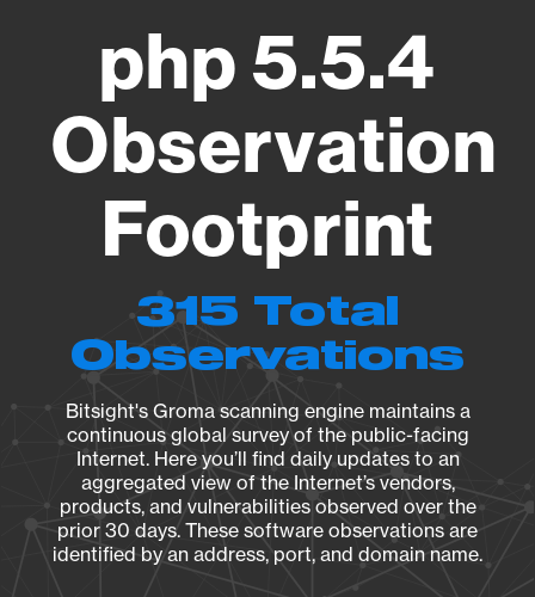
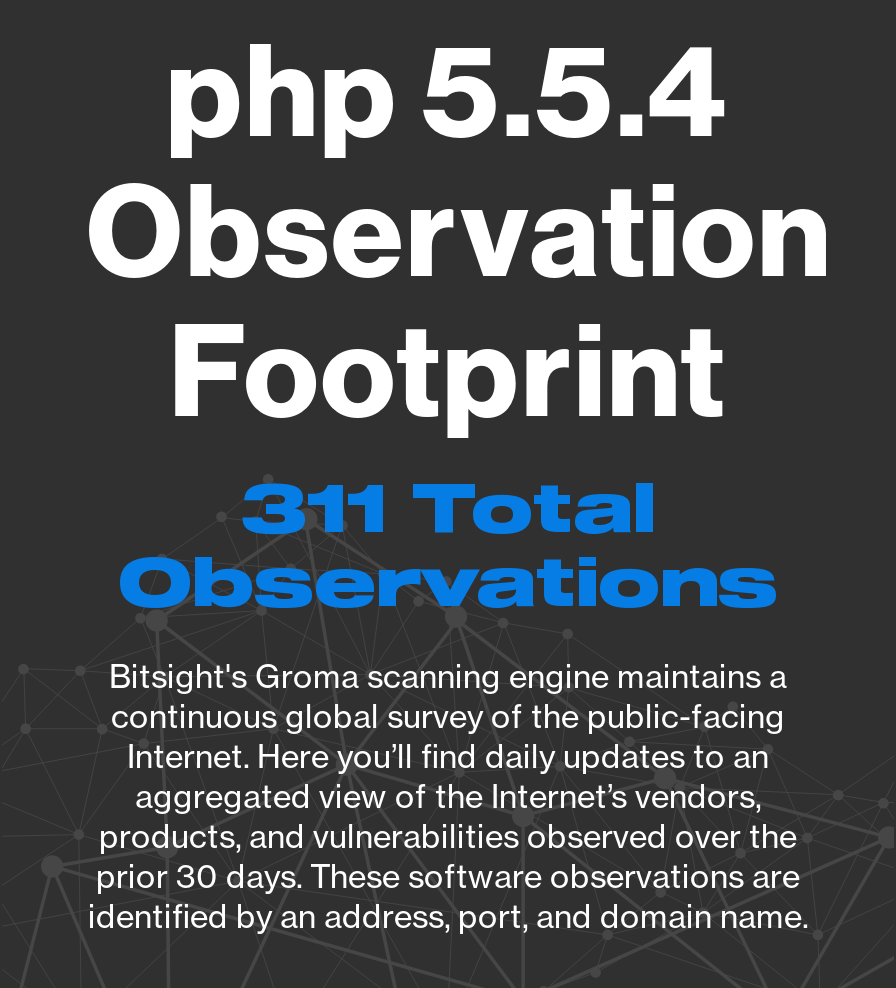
- 315 Total
+ 311 Total
